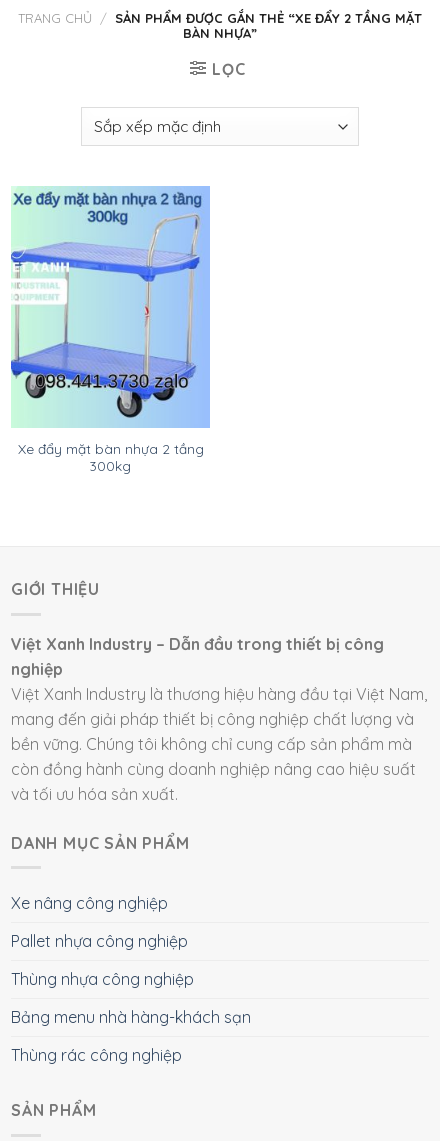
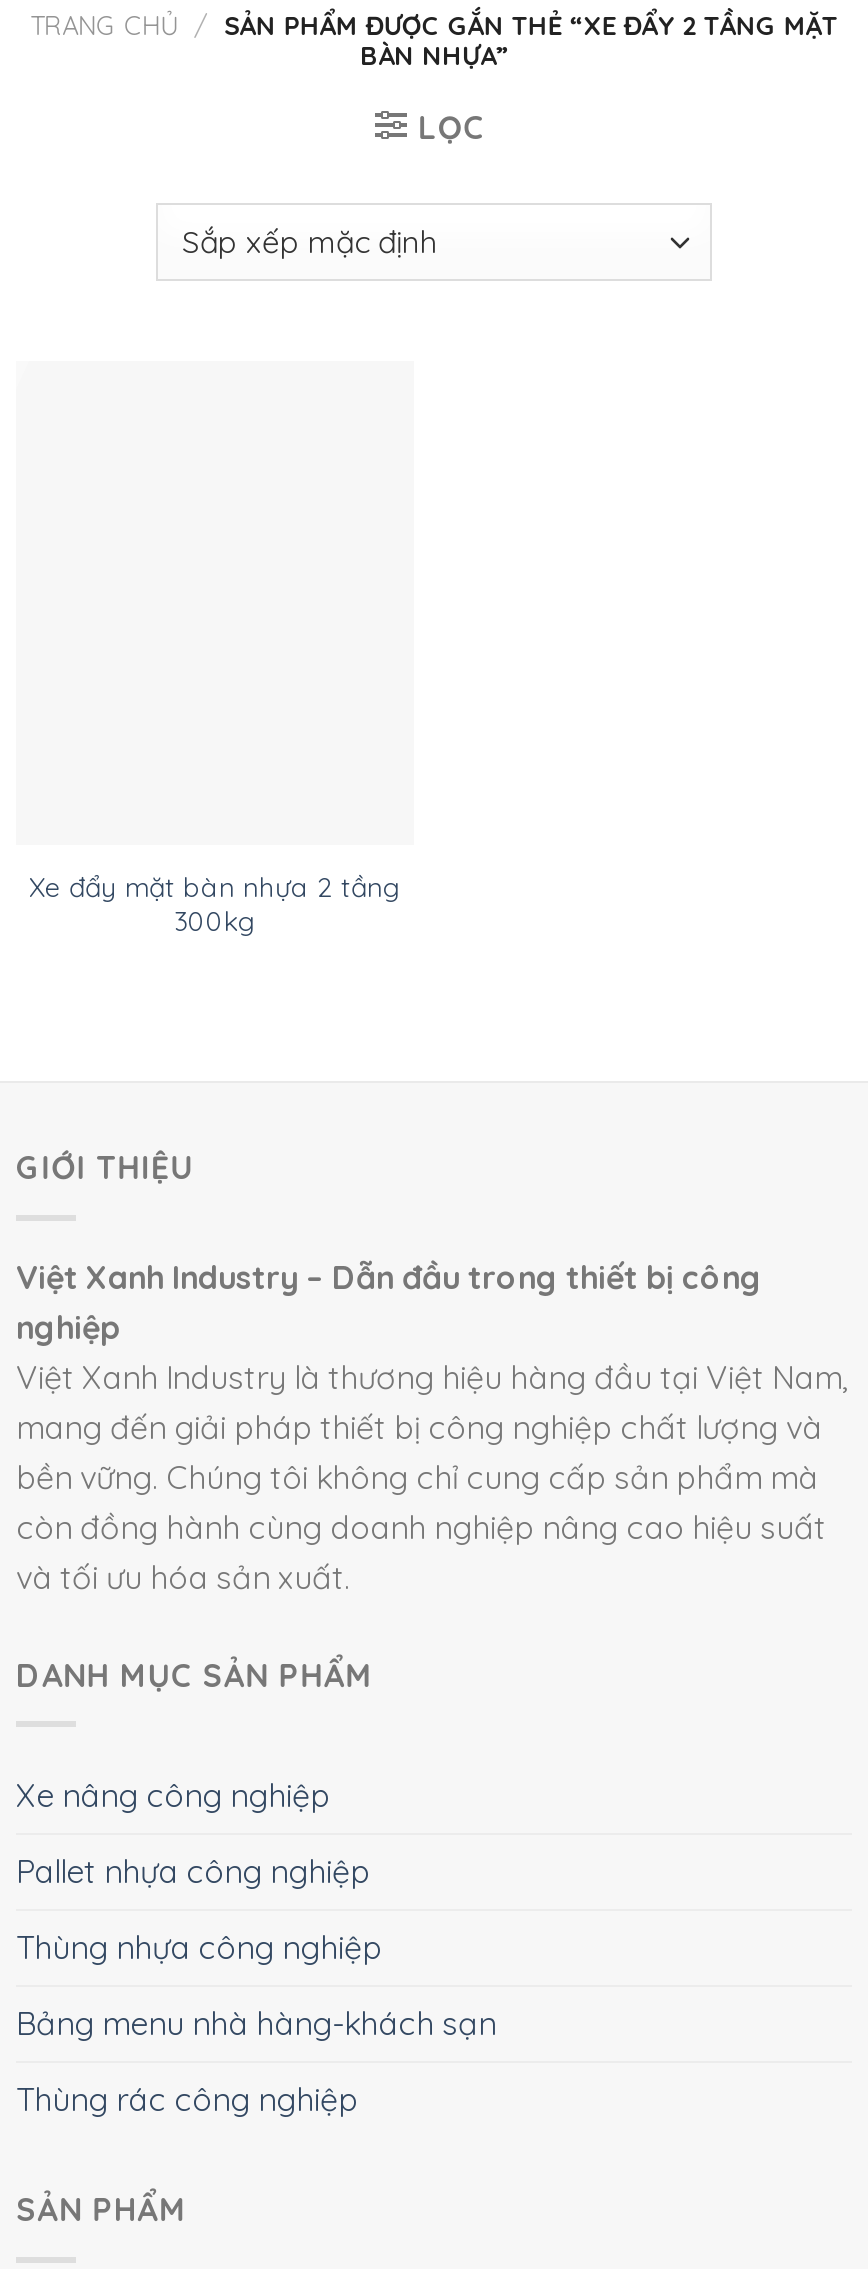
- [image]
